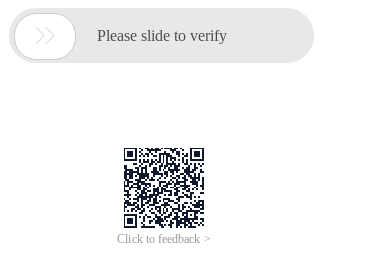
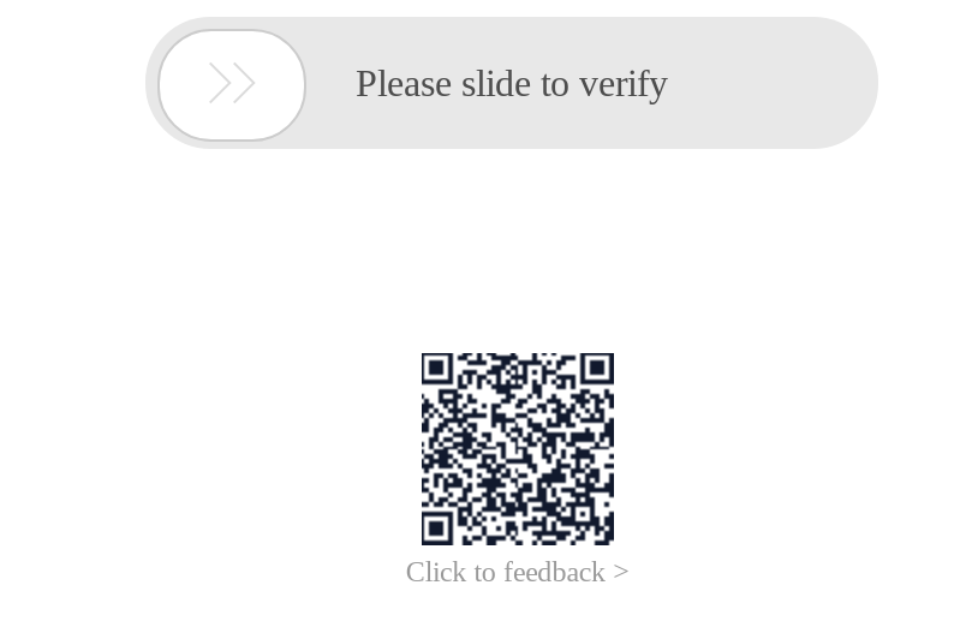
- [image]
+ [image]
